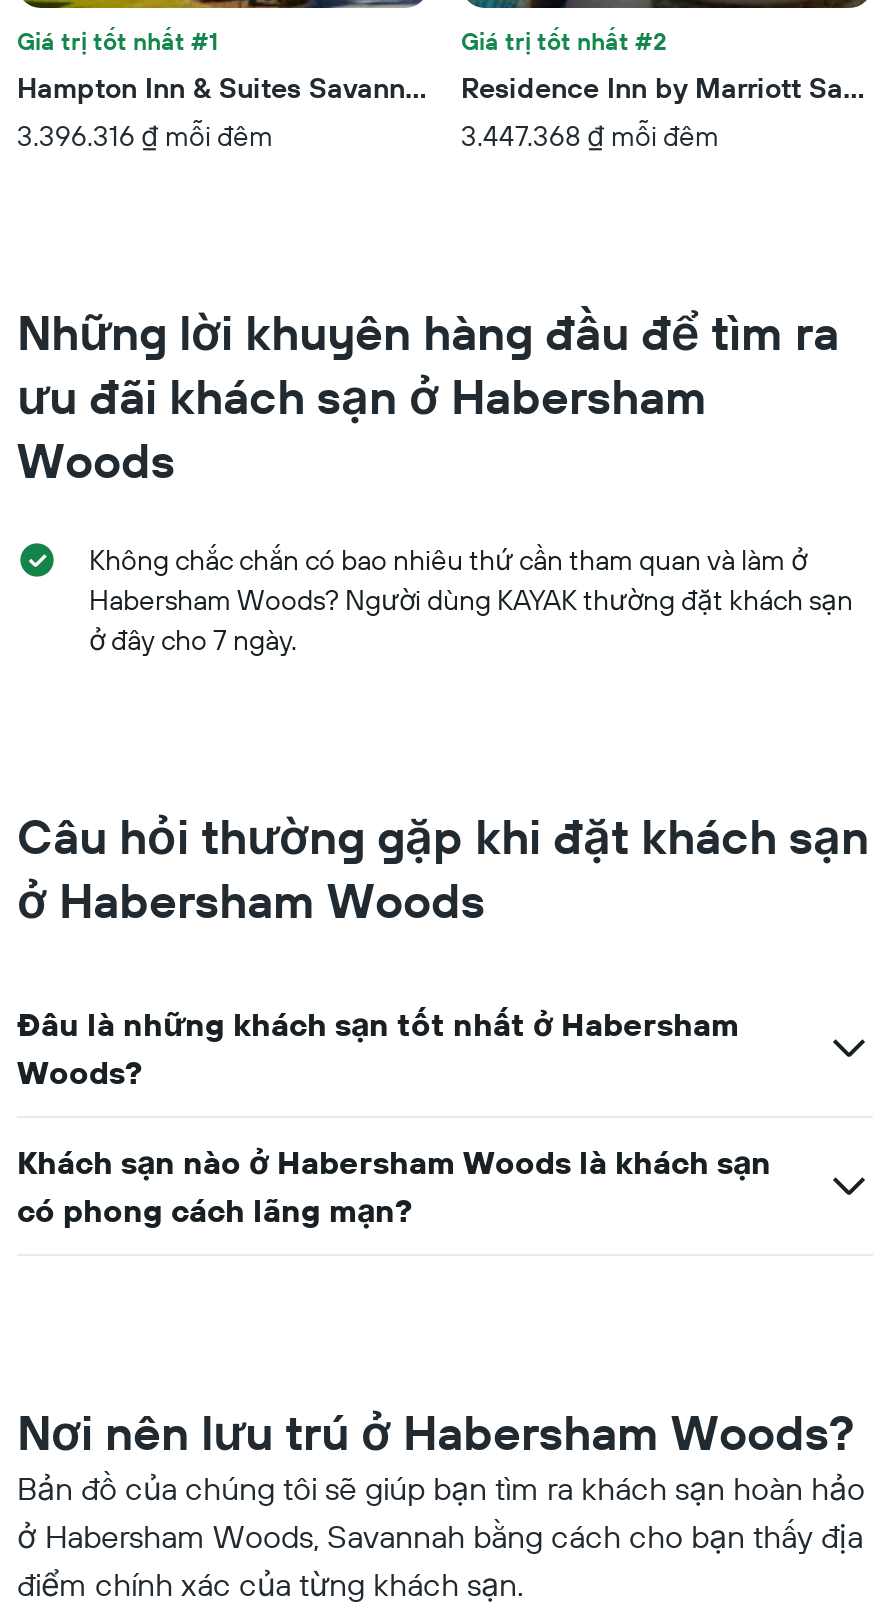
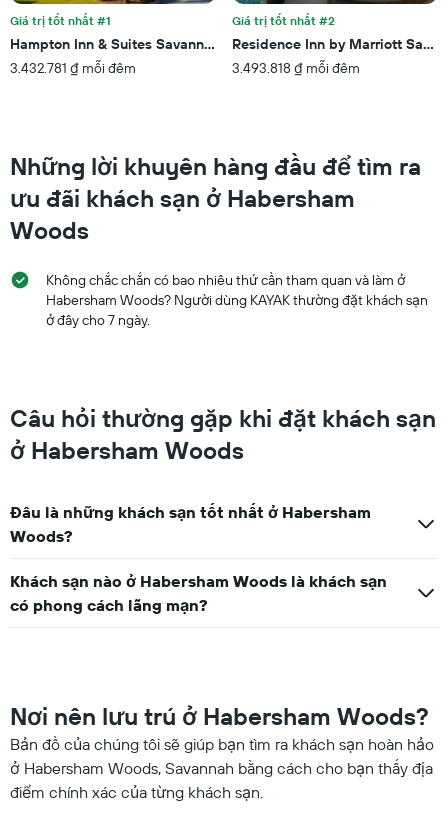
- 3.396.316 ₫ mỗi đêm
+ 3.432.781 ₫ mỗi đêm

- 3.447.368 ₫ mỗi đêm
+ 3.493.818 ₫ mỗi đêm
